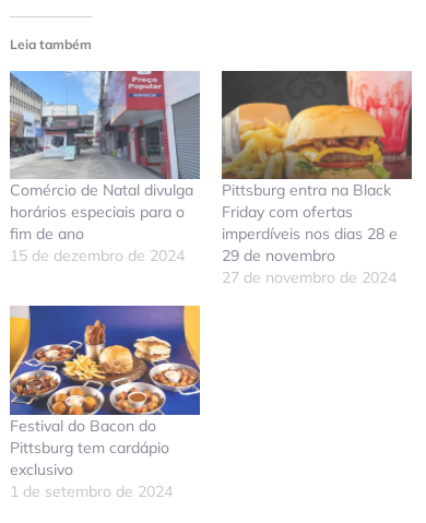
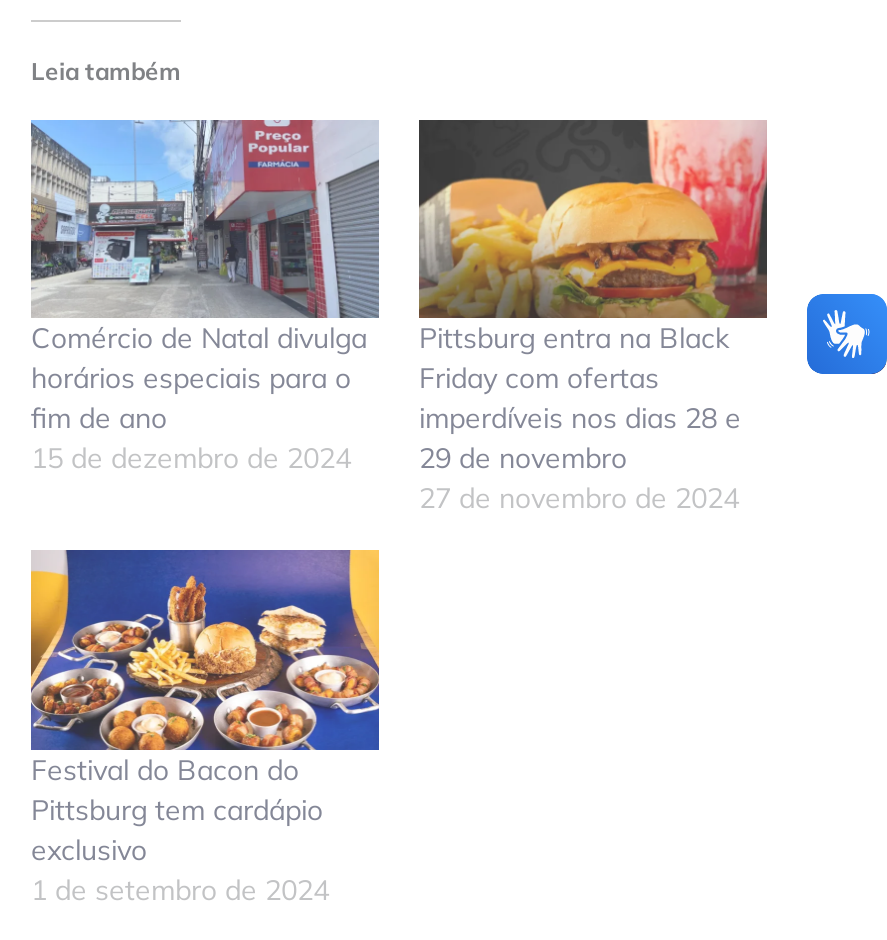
+ [image]
